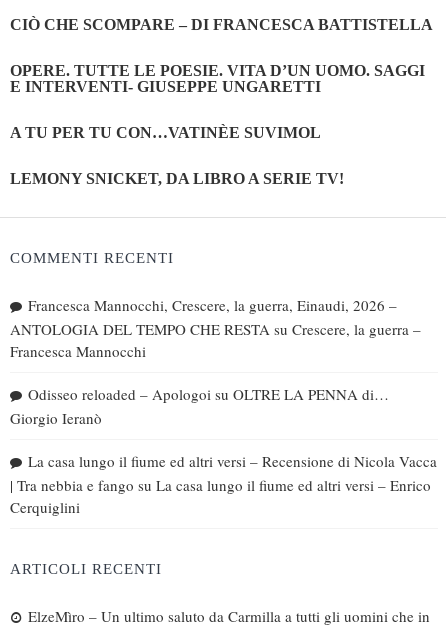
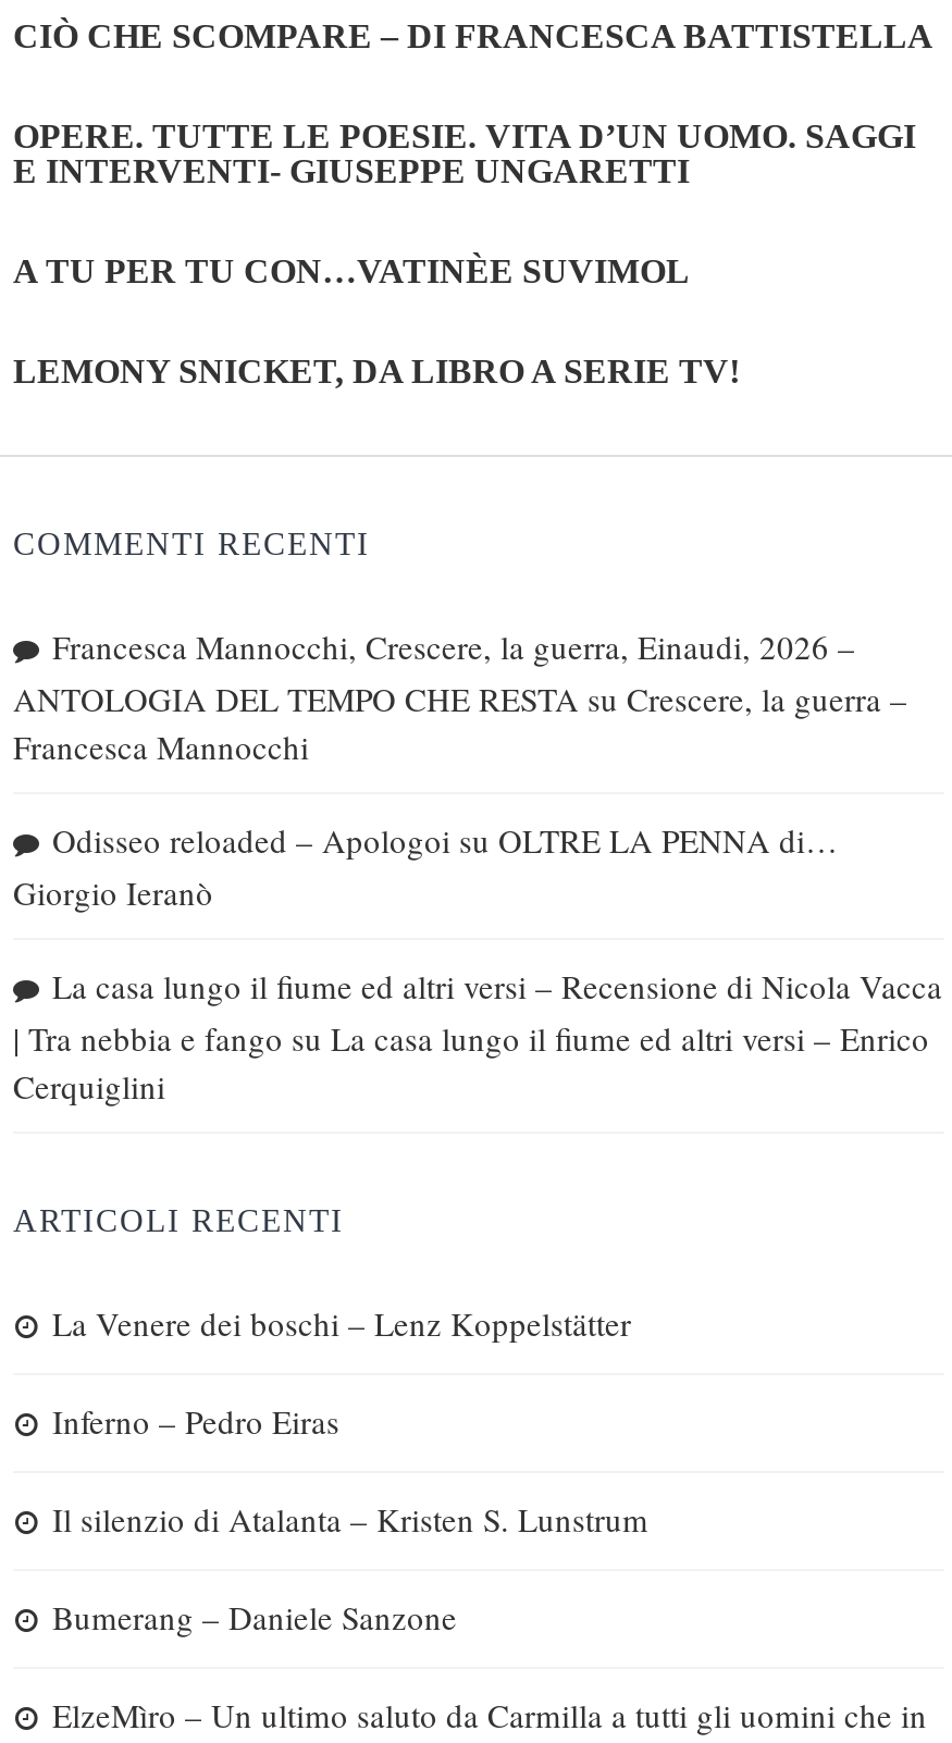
+ La Venere dei boschi – Lenz Koppelstätter
+ Inferno – Pedro Eiras
+ Il silenzio di Atalanta – Kristen S. Lunstrum
+ Bumerang – Daniele Sanzone
